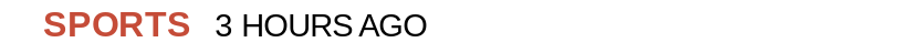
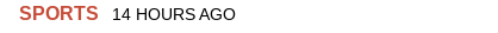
- SPORTS 3 HOURS AGO
+ SPORTS 14 HOURS AGO
